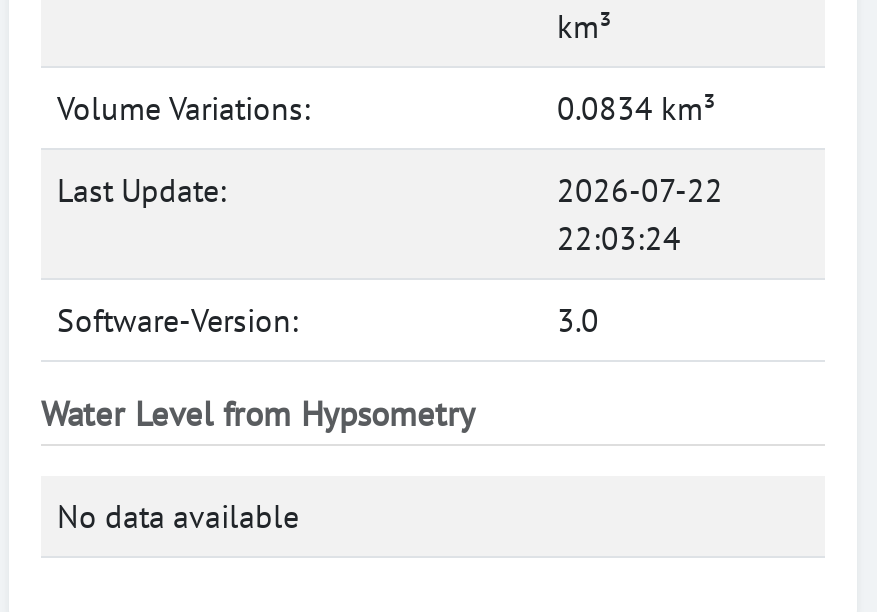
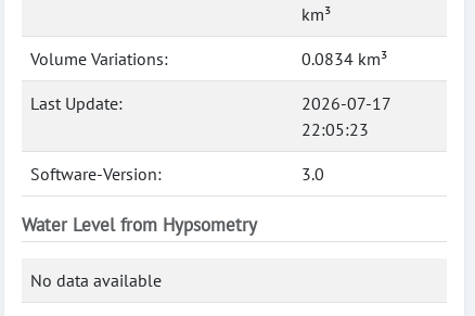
- 2026-07-22
+ 2026-07-17

- 22:03:24
+ 22:05:23
